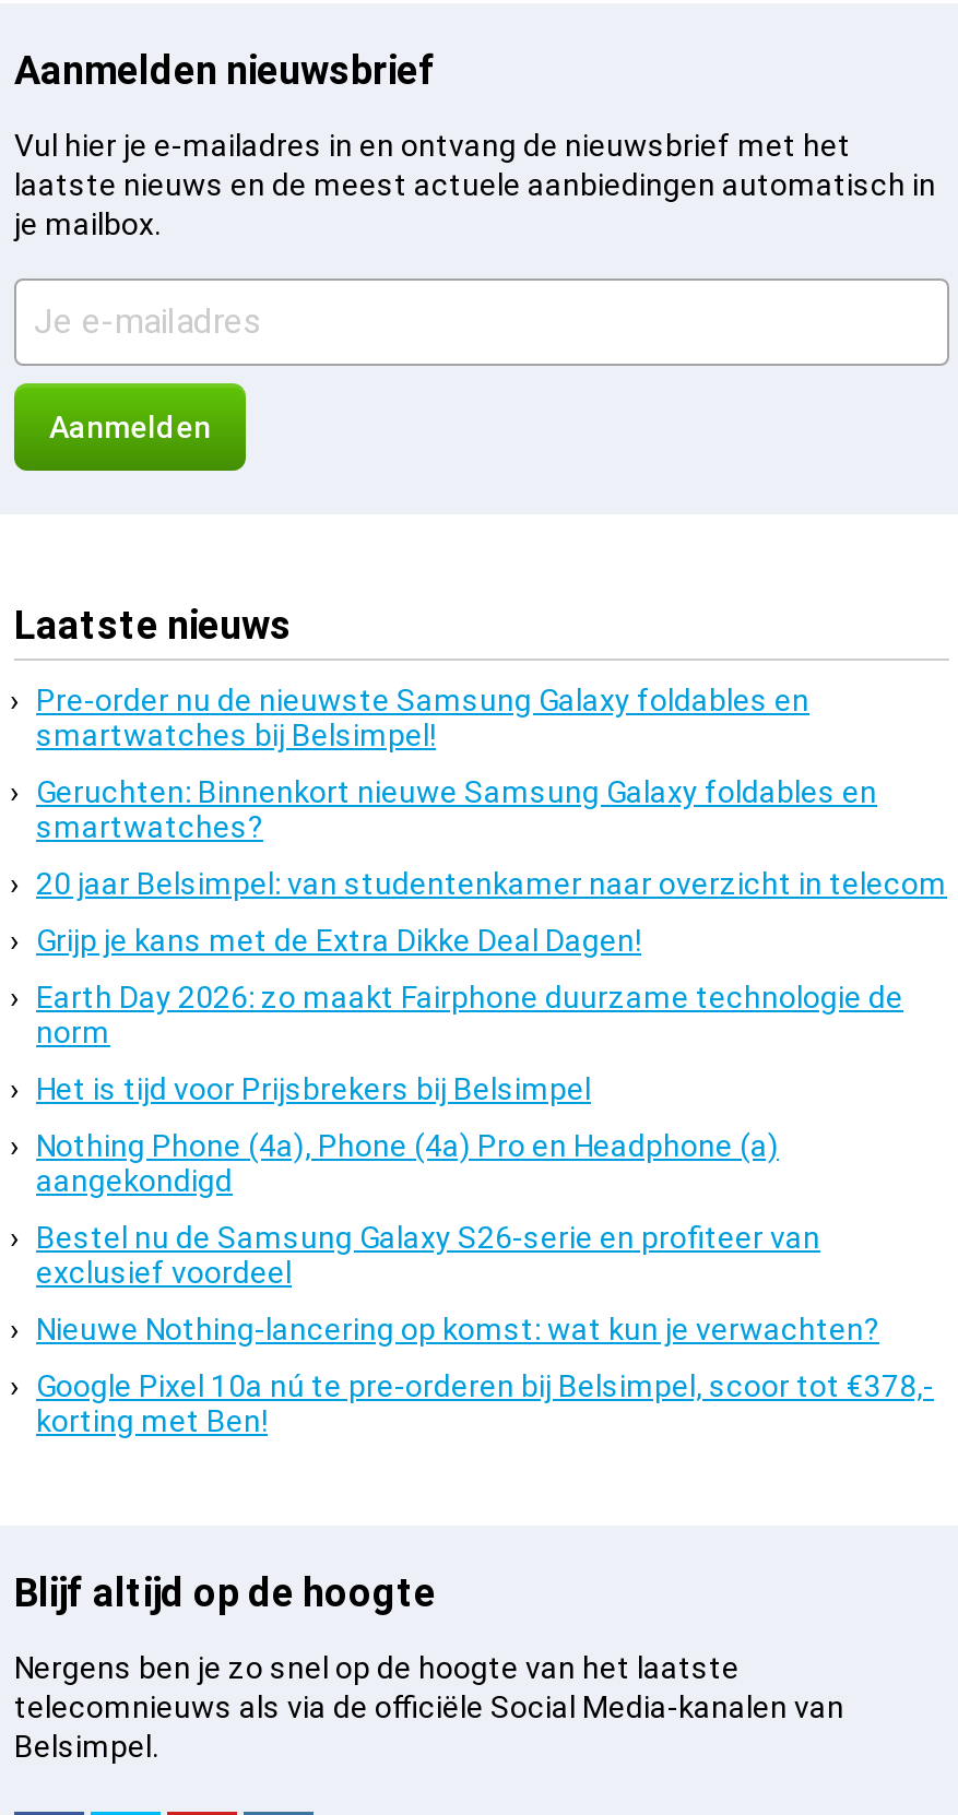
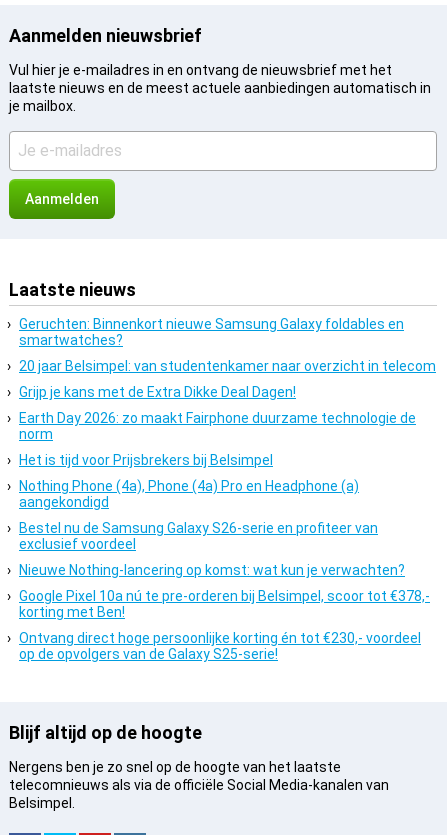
- Pre-order nu de nieuwste Samsung Galaxy foldables en
- smartwatches bij Belsimpel!

moved up: Geruchten: Binnenkort nieuwe Samsung Galaxy foldables en | smartwatches? | 20 jaar Belsimpel: van studentenkamer naar overzicht in telecom | ... | Google Pixel 10a nú te pre-orderen bij Belsimpel, scoor tot €378,- | korting met Ben!

+ Ontvang direct hoge persoonlijke korting én tot €230,- voordeel
+ op de opvolgers van de Galaxy S25-serie!
